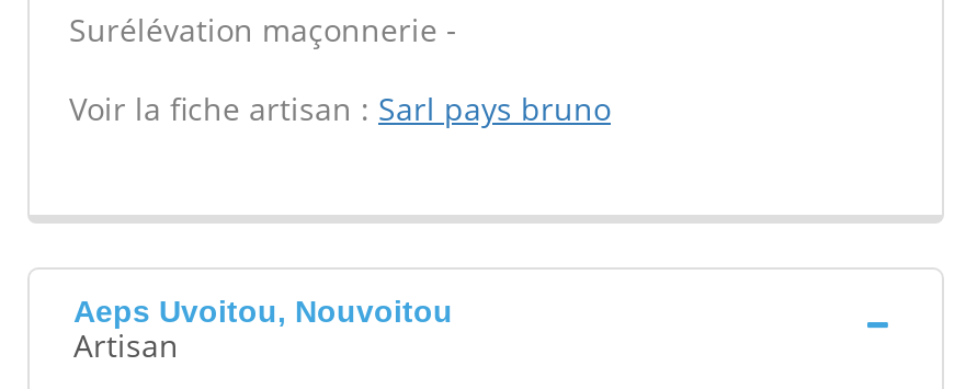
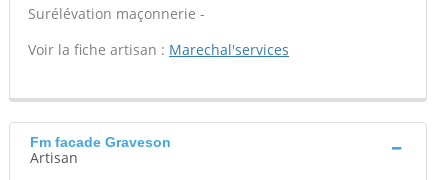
- Voir la fiche artisan : Sarl pays bruno
+ Voir la fiche artisan : Marechal'services

- Aeps Uvoitou, Nouvoitou
+ Fm facade Graveson
